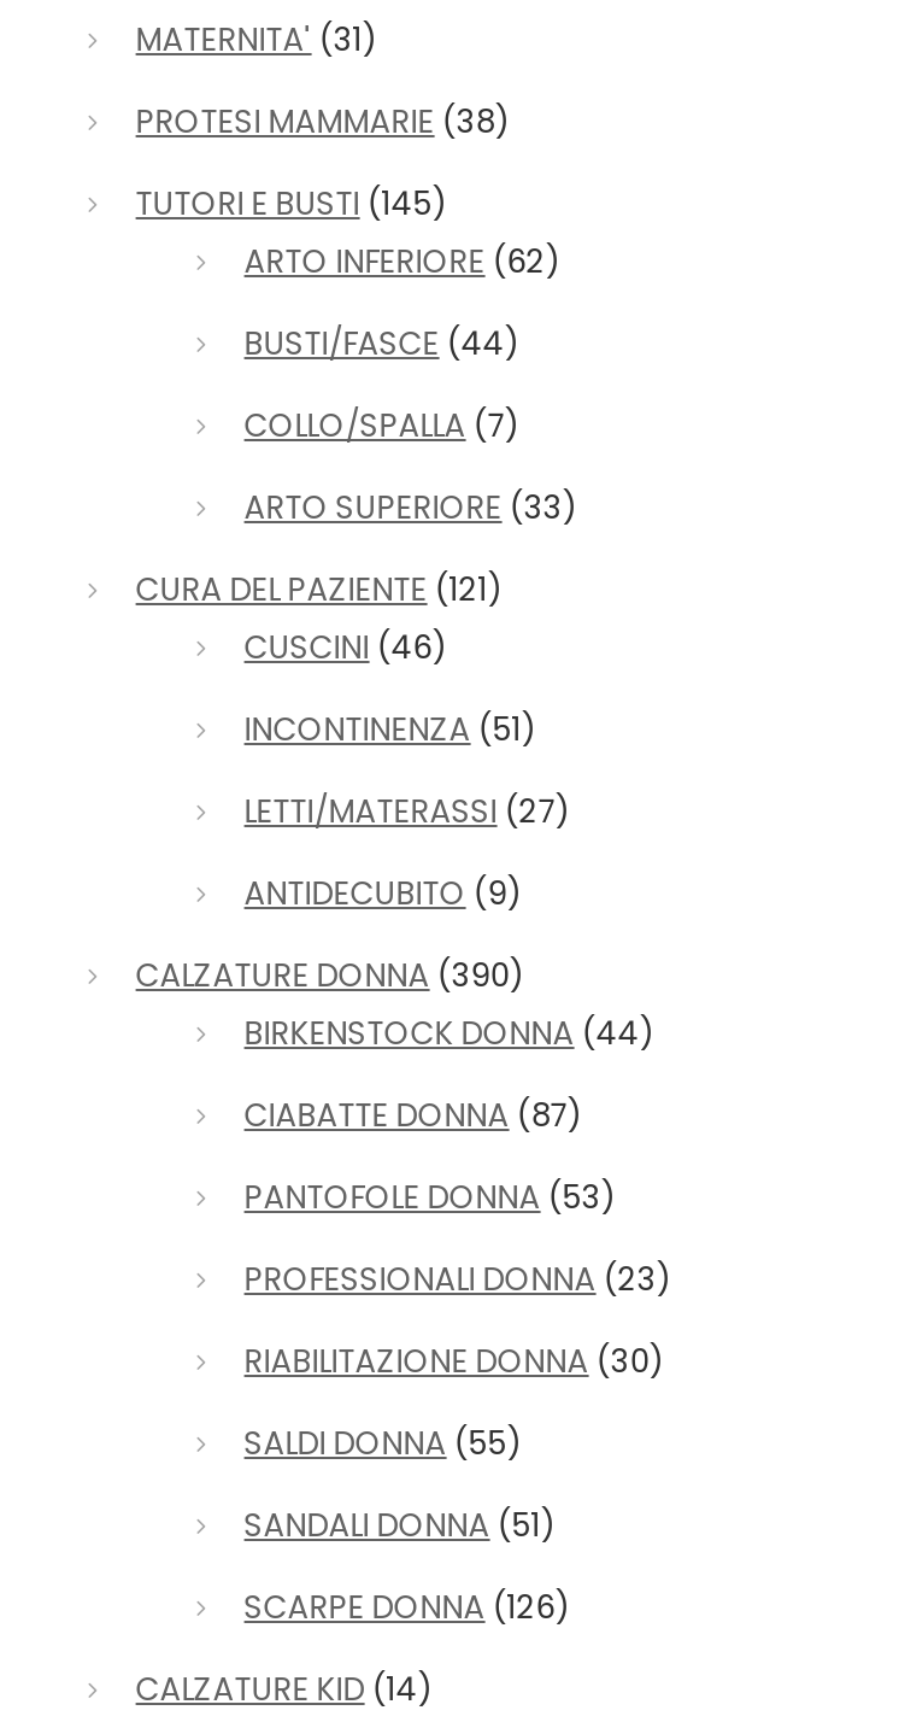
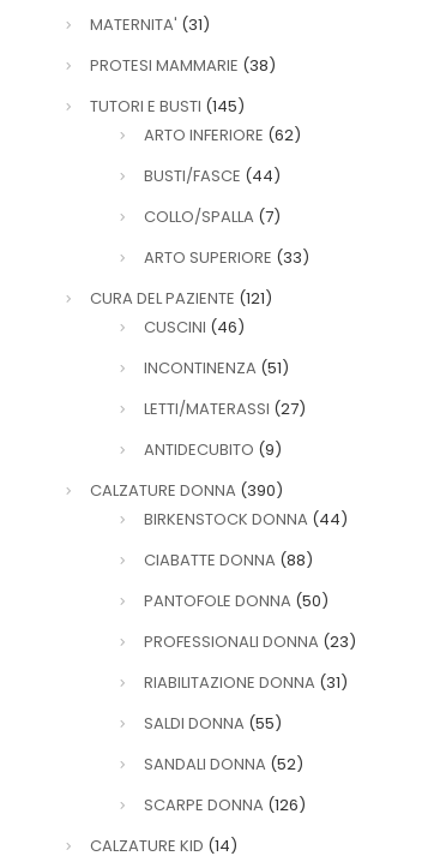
- CIABATTE DONNA 87
+ CIABATTE DONNA 88

- PANTOFOLE DONNA 53
+ PANTOFOLE DONNA 50

- RIABILITAZIONE DONNA 30
+ RIABILITAZIONE DONNA 31

- SANDALI DONNA 51
+ SANDALI DONNA 52
